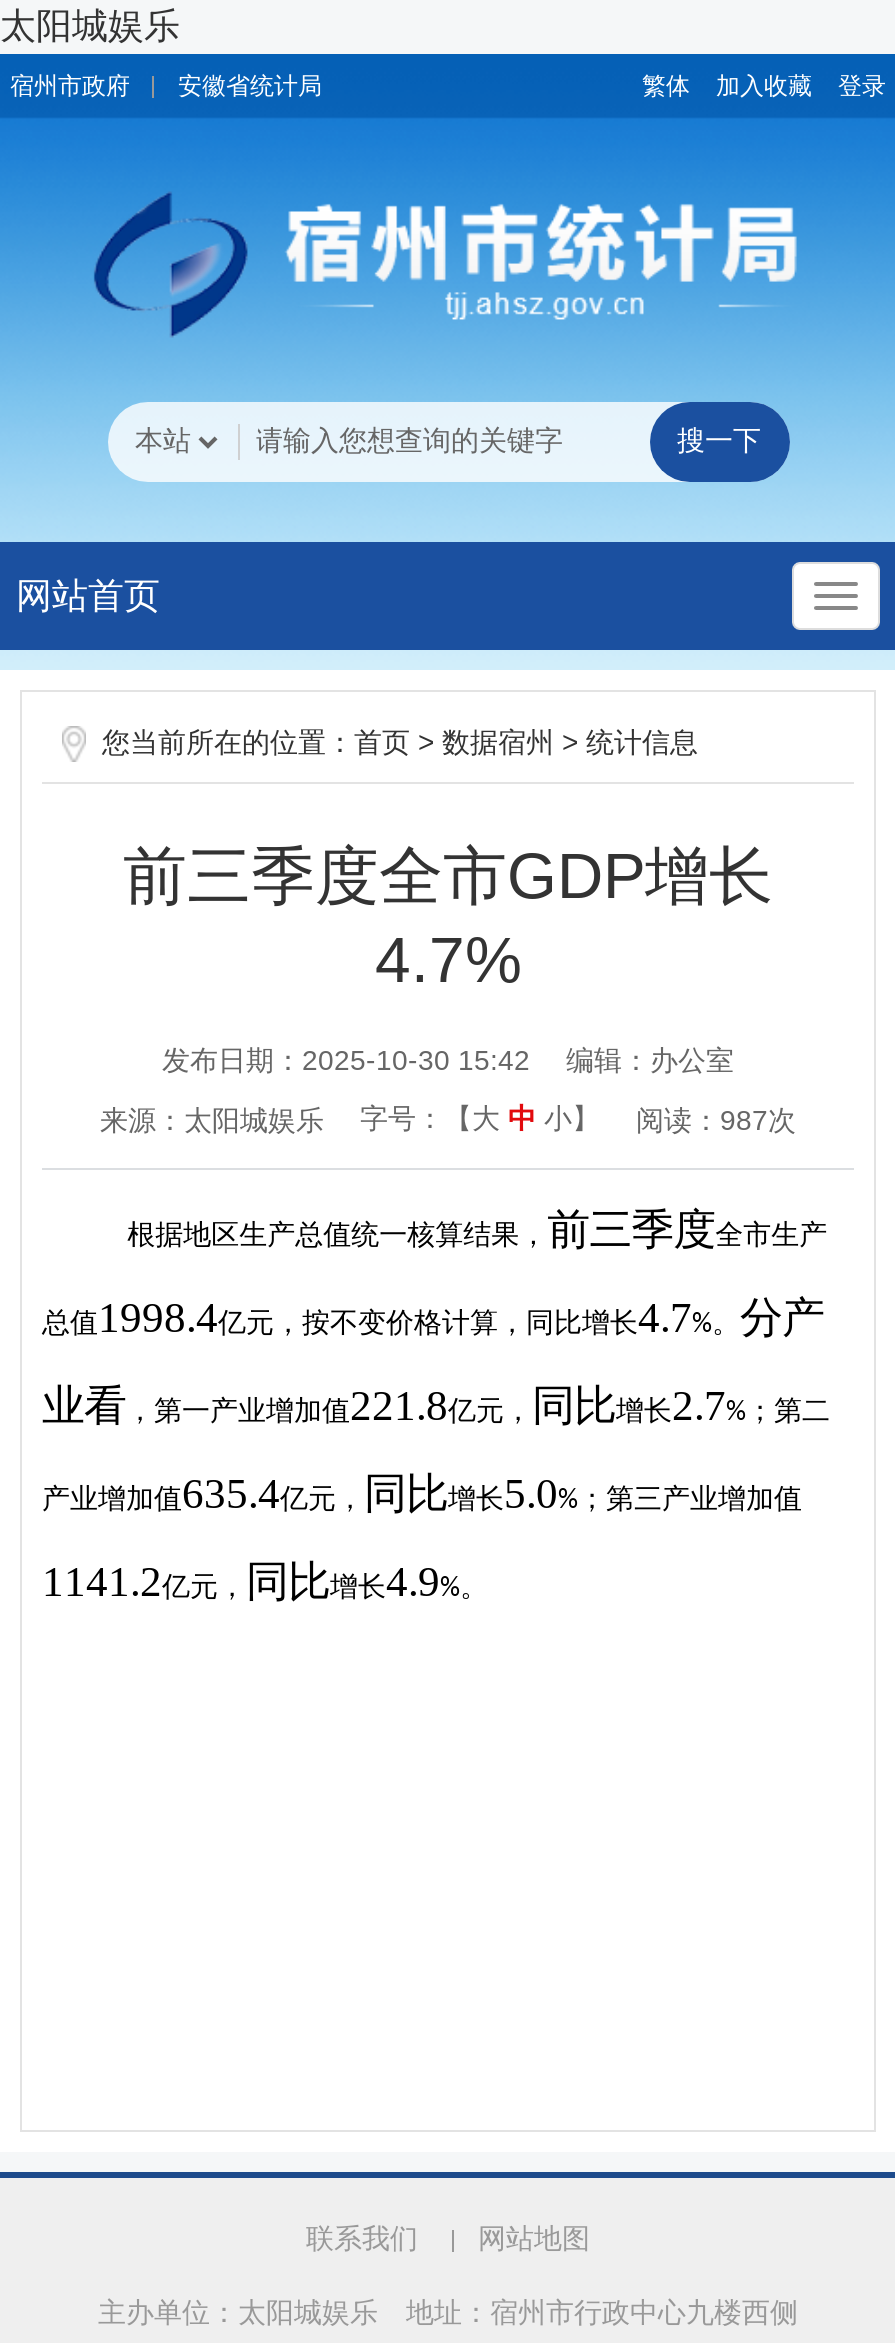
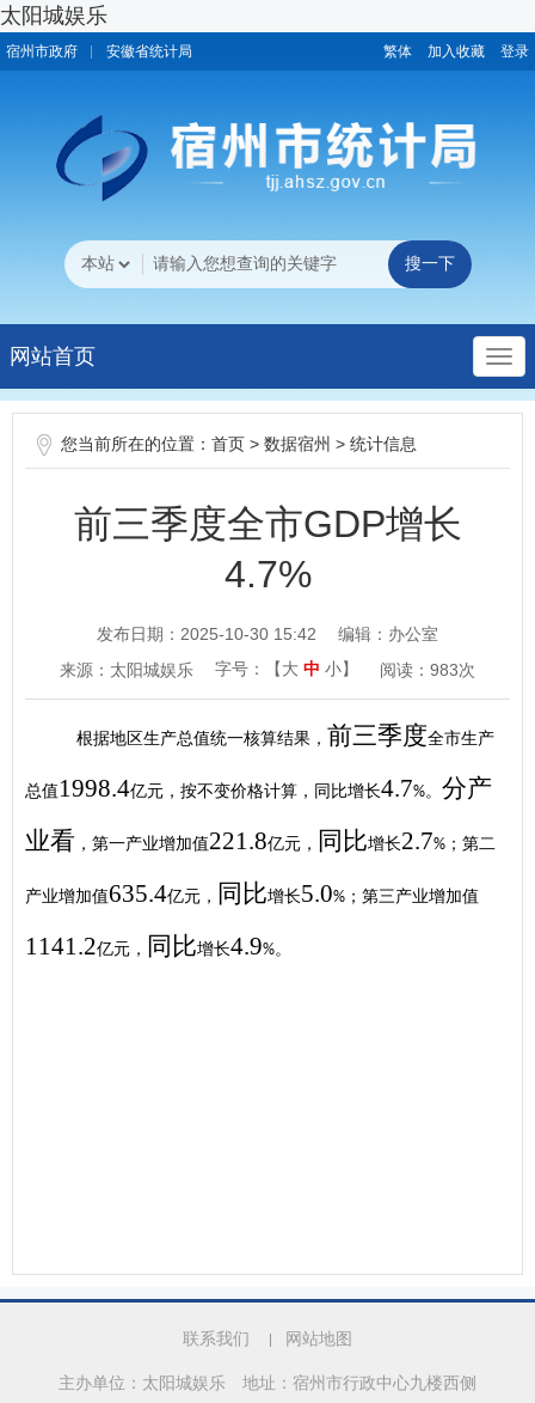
- 来源：太阳城娱乐 字号：【大 中 小】 阅读：987次
+ 来源：太阳城娱乐 字号：【大 中 小】 阅读：983次
